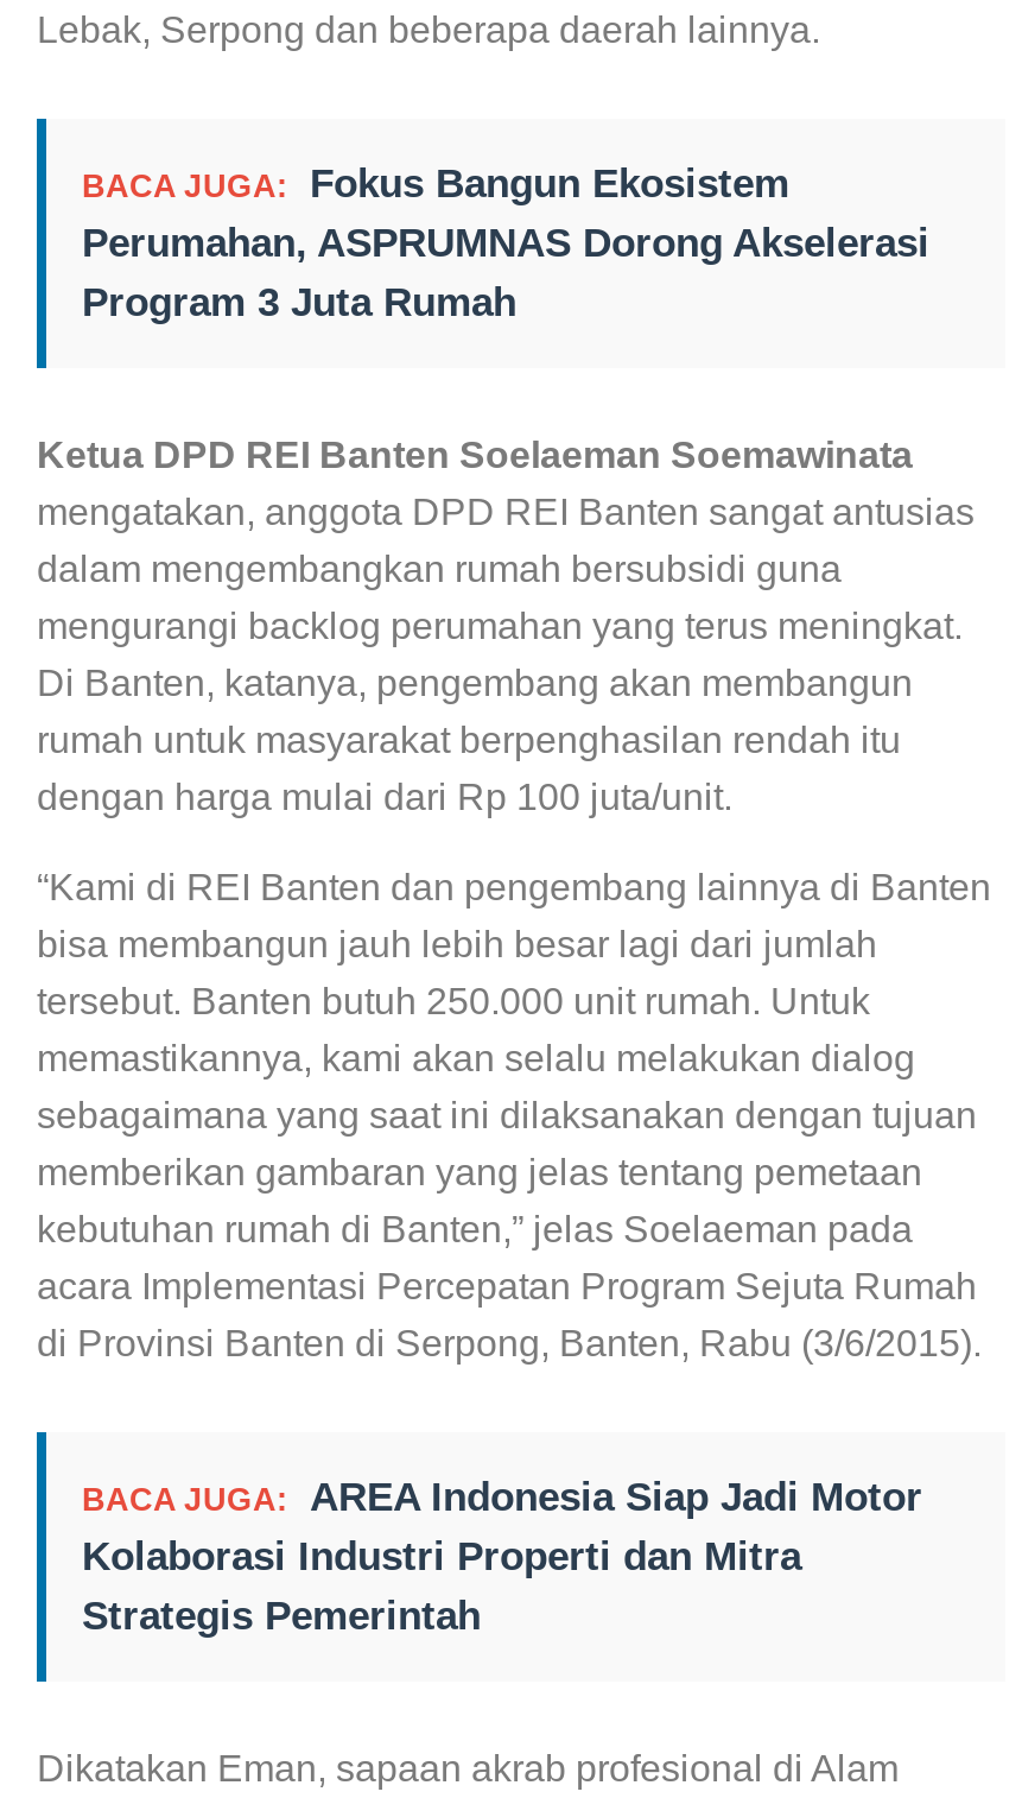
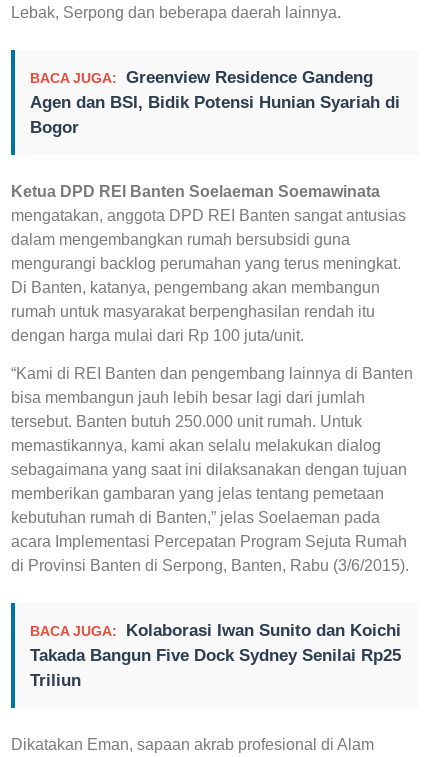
- BACA JUGA: Fokus Bangun Ekosistem
- Perumahan, ASPRUMNAS Dorong Akselerasi
- Program 3 Juta Rumah
+ BACA JUGA: Greenview Residence Gandeng
+ Agen dan BSI, Bidik Potensi Hunian Syariah di
+ Bogor

- BACA JUGA: AREA Indonesia Siap Jadi Motor
- Kolaborasi Industri Properti dan Mitra
- Strategis Pemerintah
+ BACA JUGA: Kolaborasi Iwan Sunito dan Koichi
+ Takada Bangun Five Dock Sydney Senilai Rp25
+ Triliun
